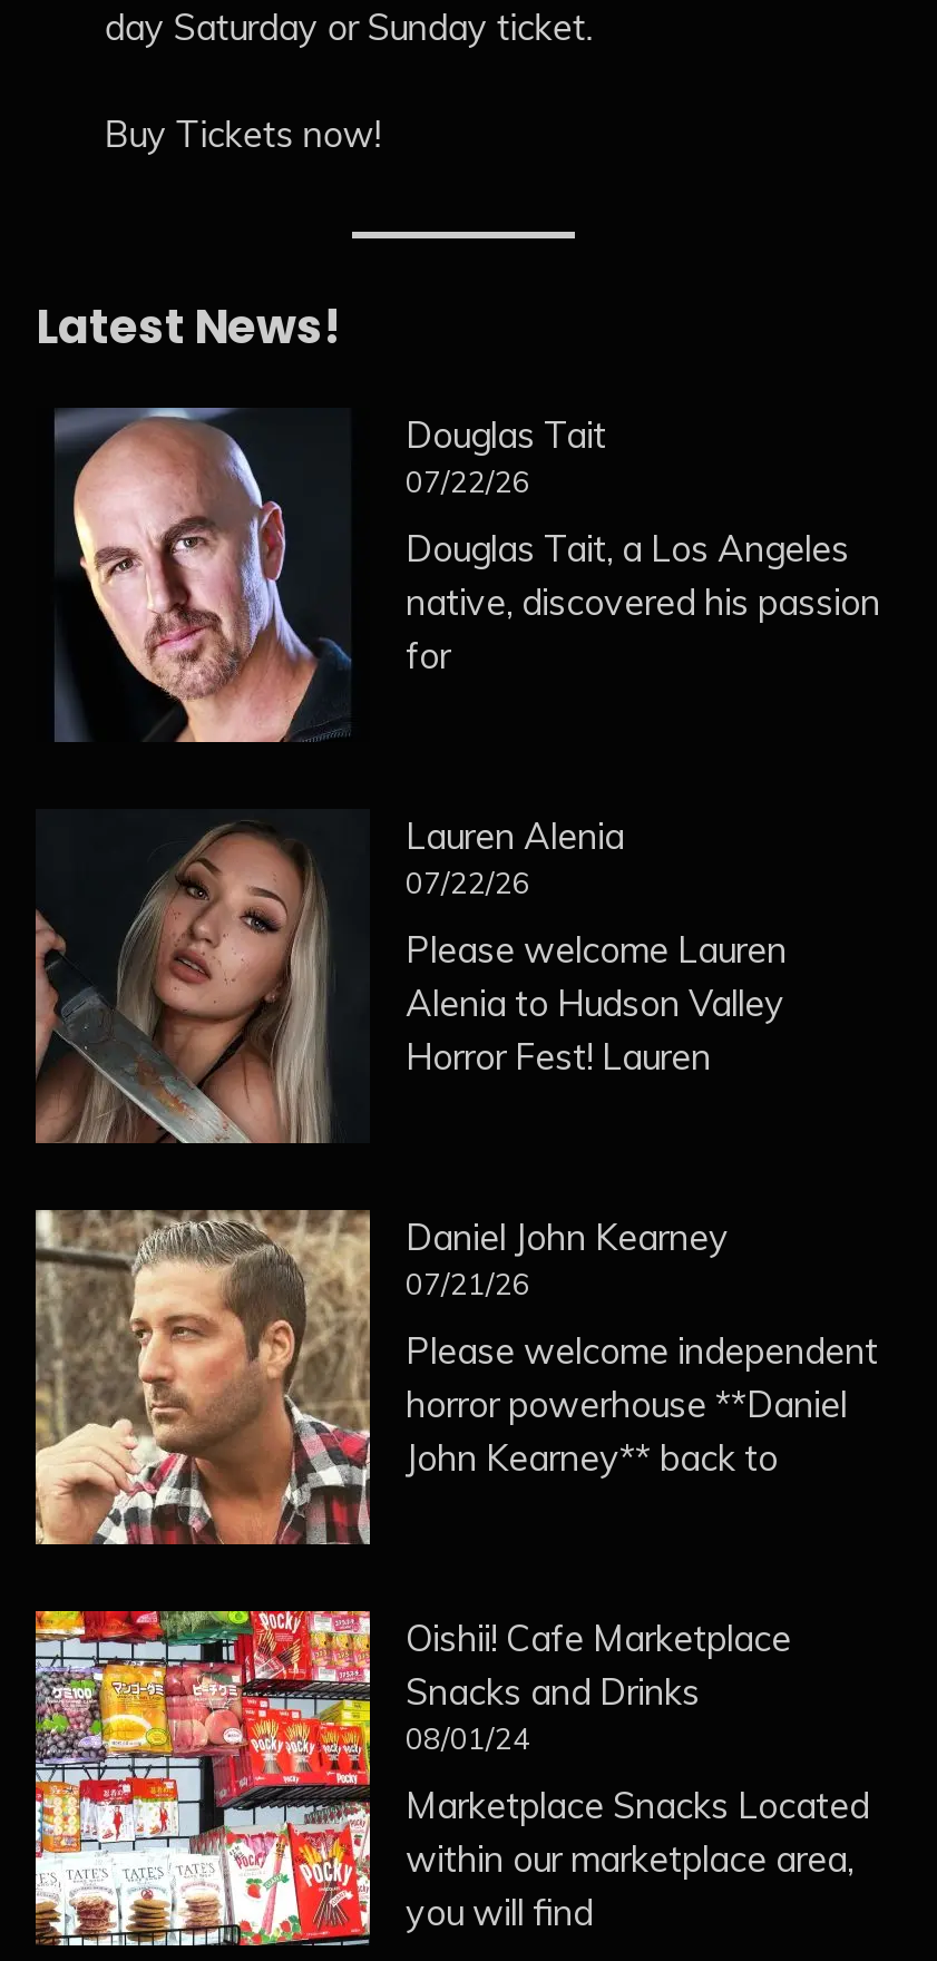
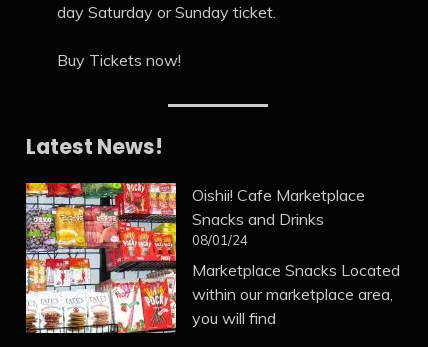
- [image]
- Douglas Tait
- 07/22/26
- Douglas Tait, a Los Angeles
- native, discovered his passion
- for

- [image]
- Lauren Alenia
- 07/22/26
- Please welcome Lauren
- Alenia to Hudson Valley
- Horror Fest! Lauren

- [image]
- Daniel John Kearney
- 07/21/26
- Please welcome independent
- horror powerhouse **Daniel
- John Kearney** back to
